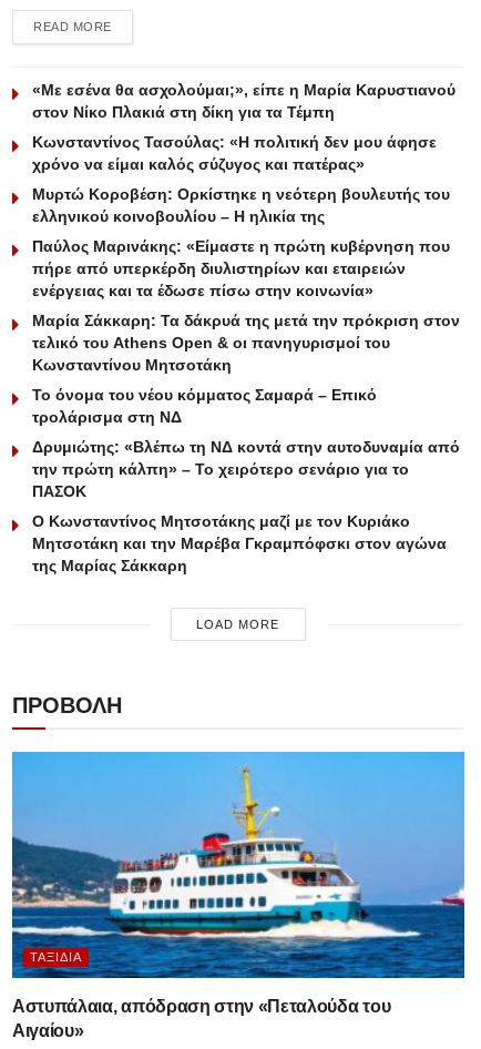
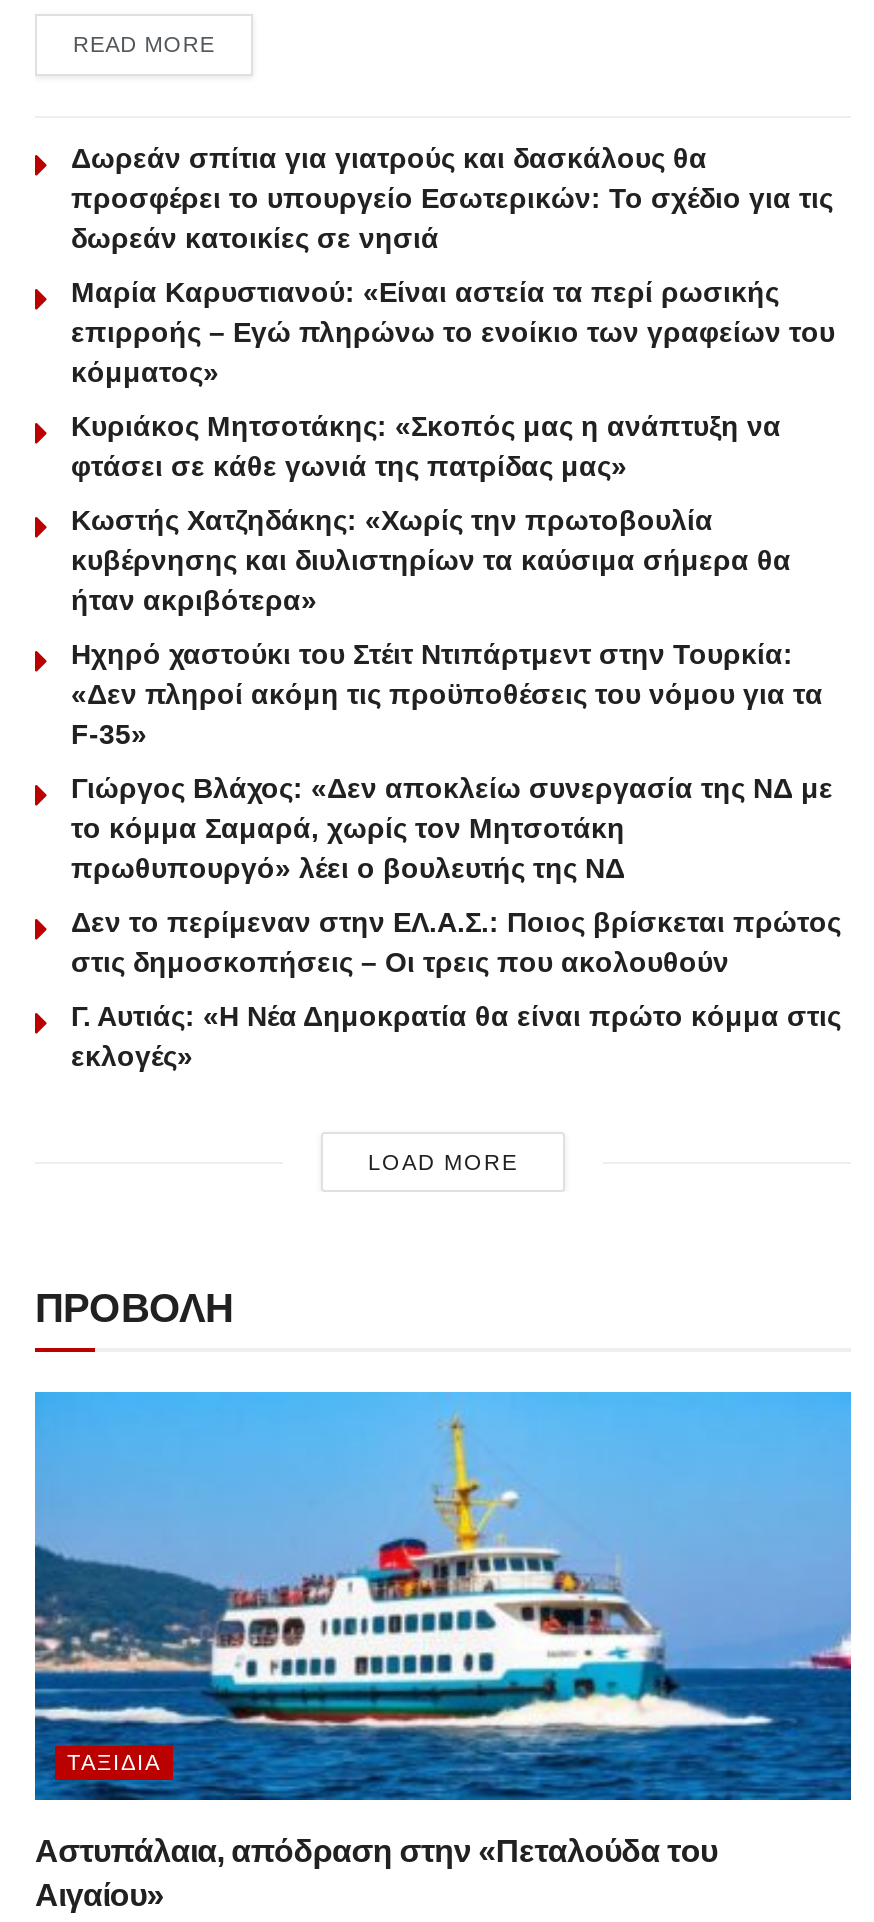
- «Με εσένα θα ασχολούμαι;», είπε η Μαρία Καρυστιανού
- στον Νίκο Πλακιά στη δίκη για τα Τέμπη
+ Δωρεάν σπίτια για γιατρούς και δασκάλους θα
+ προσφέρει το υπουργείο Εσωτερικών: Το σχέδιο για τις
+ δωρεάν κατοικίες σε νησιά

- Κωνσταντίνος Τασούλας: «Η πολιτική δεν μου άφησε
- χρόνο να είμαι καλός σύζυγος και πατέρας»
+ Μαρία Καρυστιανού: «Είναι αστεία τα περί ρωσικής
+ επιρροής – Εγώ πληρώνω το ενοίκιο των γραφείων του
+ κόμματος»

- Μυρτώ Κοροβέση: Ορκίστηκε η νεότερη βουλευτής του
- ελληνικού κοινοβουλίου – H ηλικία της
+ Κυριάκος Μητσοτάκης: «Σκοπός μας η ανάπτυξη να
+ φτάσει σε κάθε γωνιά της πατρίδας μας»

- Παύλος Μαρινάκης: «Είμαστε η πρώτη κυβέρνηση που
- πήρε από υπερκέρδη διυλιστηρίων και εταιρειών
- ενέργειας και τα έδωσε πίσω στην κοινωνία»
+ Κωστής Χατζηδάκης: «Χωρίς την πρωτοβουλία
+ κυβέρνησης και διυλιστηρίων τα καύσιμα σήμερα θα
+ ήταν ακριβότερα»

- Μαρία Σάκκαρη: Τα δάκρυά της μετά την πρόκριση στον
- τελικό του Athens Open & οι πανηγυρισμοί του
- Κωνσταντίνου Μητσοτάκη
+ Ηχηρό χαστούκι του Στέιτ Ντιπάρτμεντ στην Τουρκία:
+ «Δεν πληροί ακόμη τις προϋποθέσεις του νόμου για τα
+ F-35»

- Το όνομα του νέου κόμματος Σαμαρά – Επικό
- τρολάρισμα στη ΝΔ
+ Γιώργος Βλάχος: «Δεν αποκλείω συνεργασία της ΝΔ με
+ το κόμμα Σαμαρά, χωρίς τον Μητσοτάκη
+ πρωθυπουργό» λέει ο βουλευτής της ΝΔ

- Δρυμιώτης: «Βλέπω τη ΝΔ κοντά στην αυτοδυναμία από
- την πρώτη κάλπη» – Το χειρότερο σενάριο για το
- ΠΑΣΟΚ
+ Δεν το περίμεναν στην ΕΛ.Α.Σ.: Ποιος βρίσκεται πρώτος
+ στις δημοσκοπήσεις – Οι τρεις που ακολουθούν

- Ο Κωνσταντίνος Μητσοτάκης μαζί με τον Κυριάκο
- Μητσοτάκη και την Μαρέβα Γκραμπόφσκι στον αγώνα
- της Μαρίας Σάκκαρη
+ Γ. Αυτιάς: «Η Νέα Δημοκρατία θα είναι πρώτο κόμμα στις
+ εκλογές»
